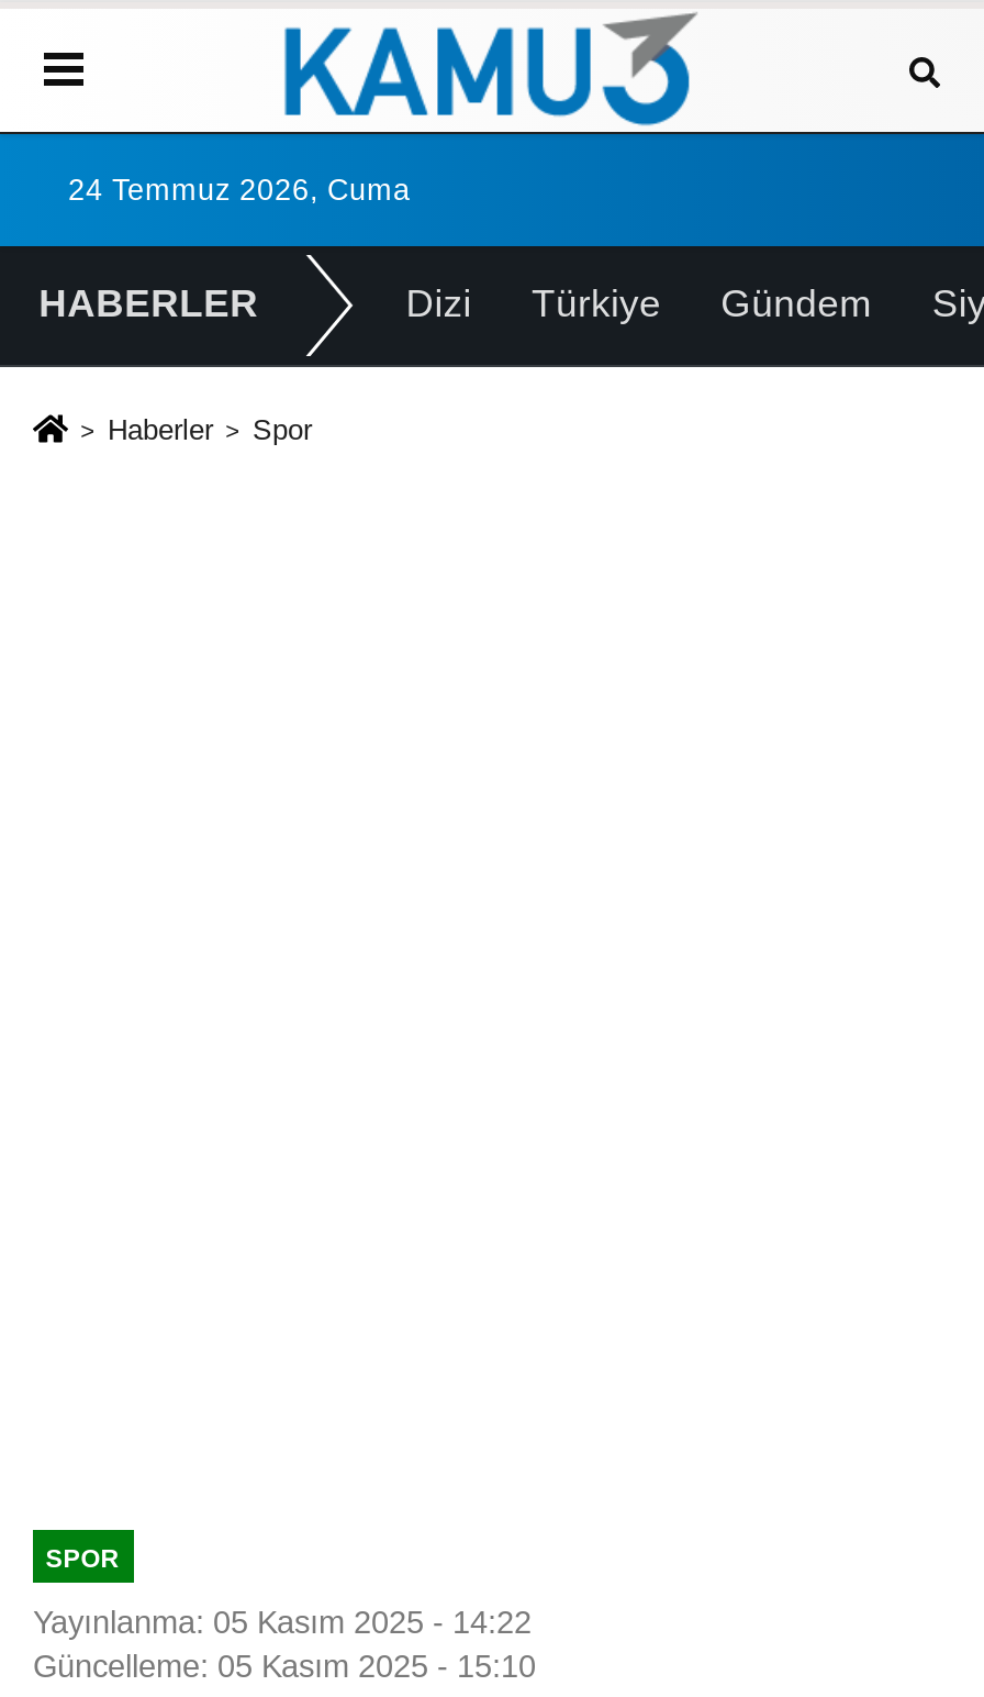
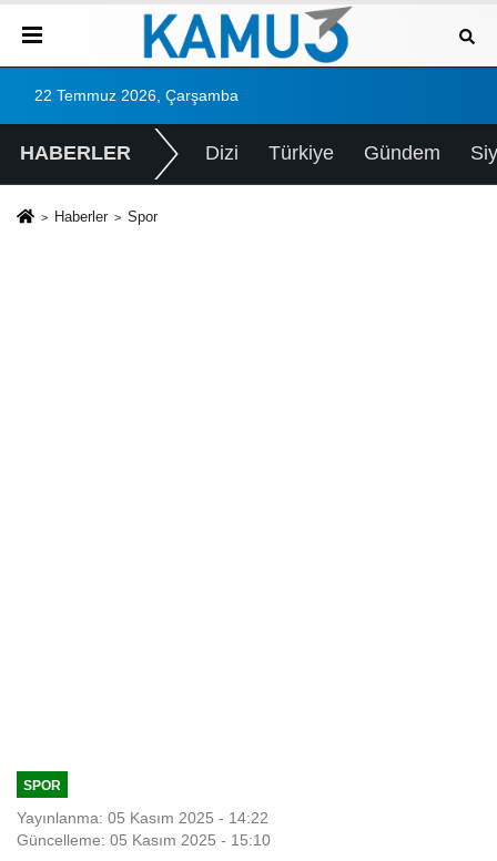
- 24 Temmuz 2026, Cuma
+ 22 Temmuz 2026, Çarşamba
